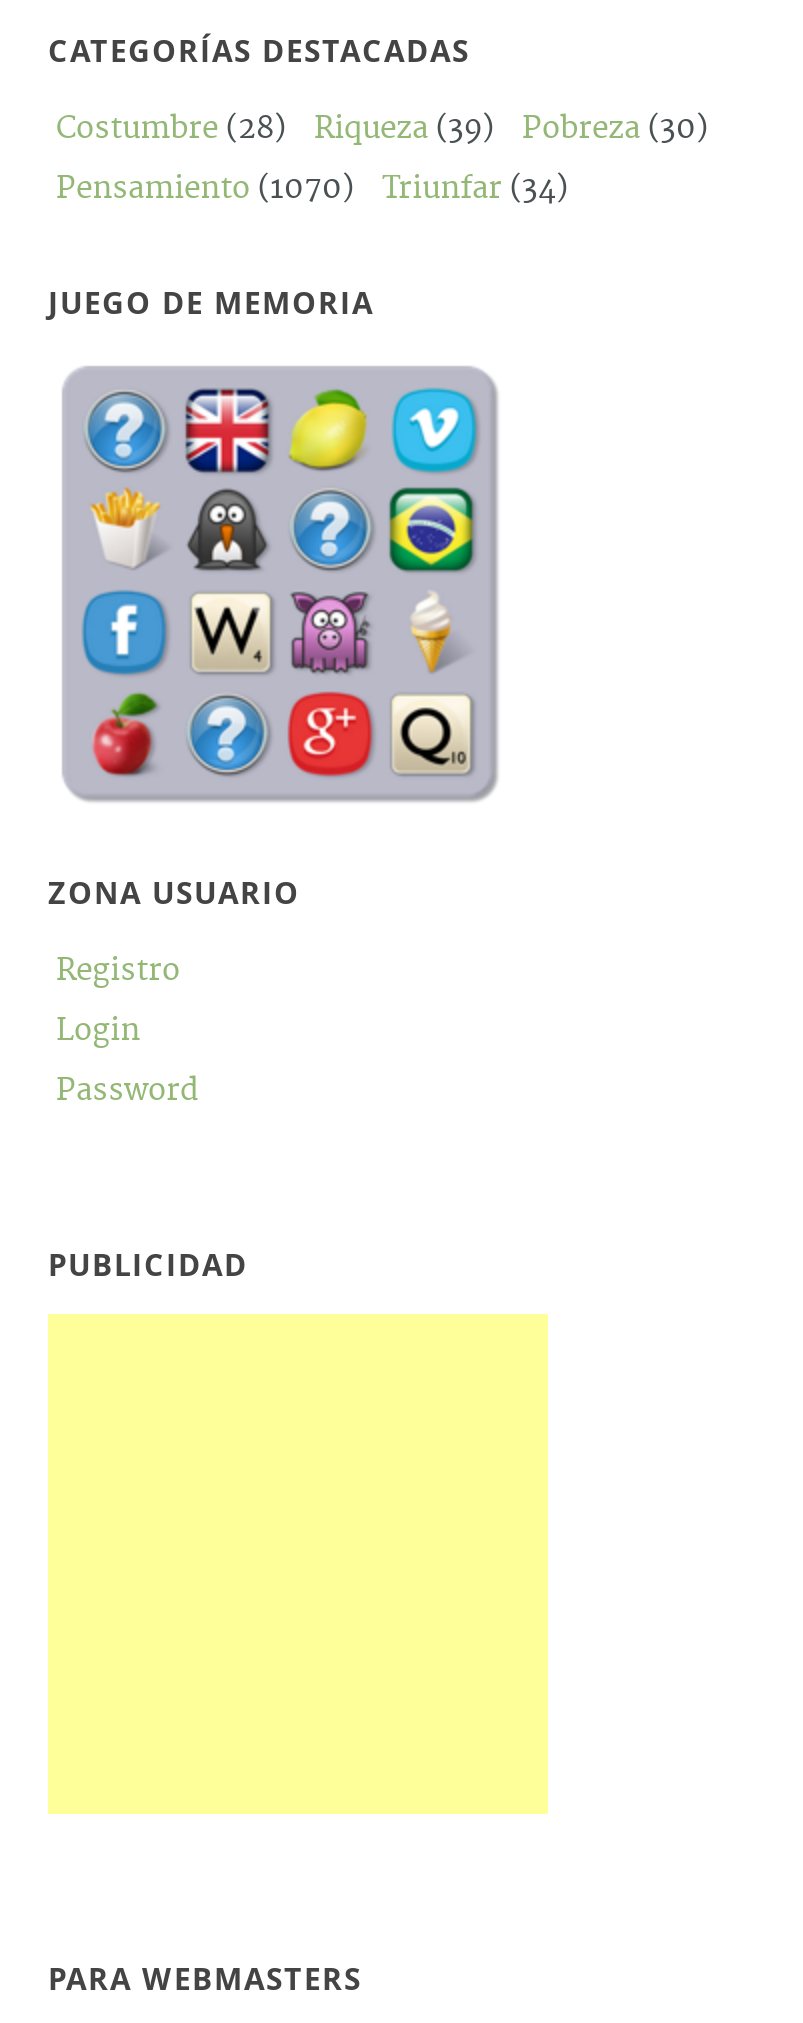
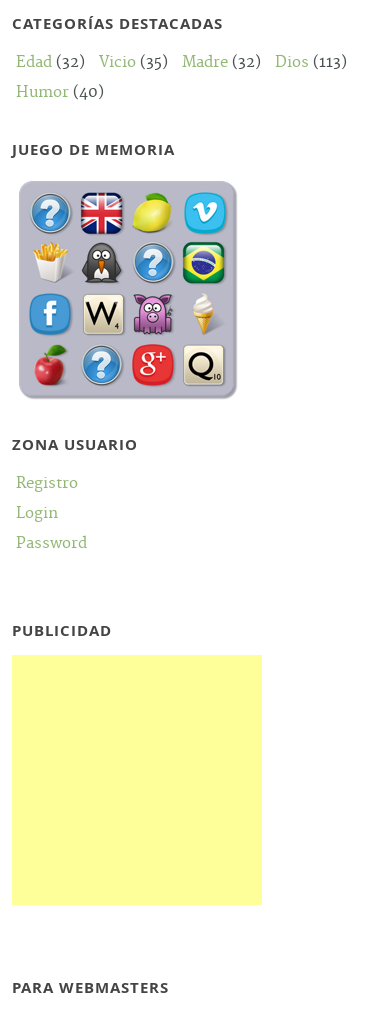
- Costumbre (28)
- Riqueza (39)
- Pobreza (30)
+ Edad (32)
+ Vicio (35)
+ Madre (32)
+ Dios (113)

- Pensamiento (1070)
- Triunfar (34)
+ Humor (40)
